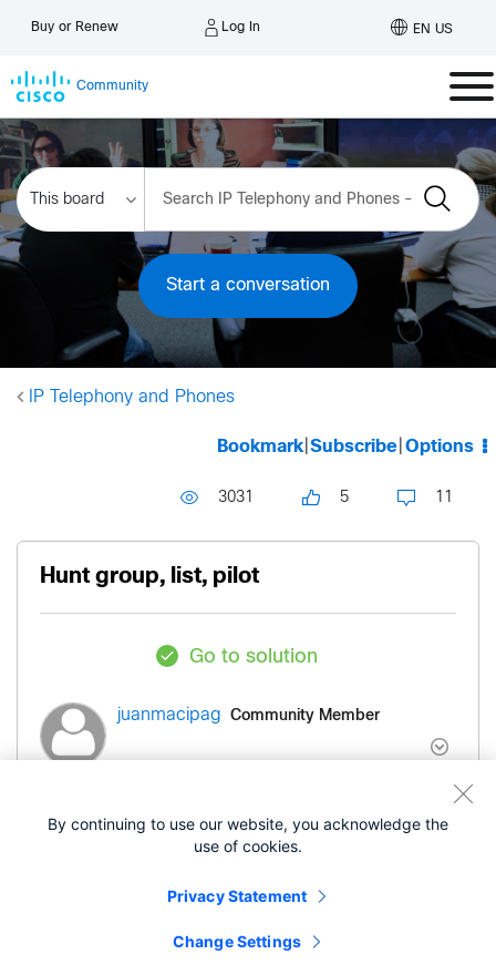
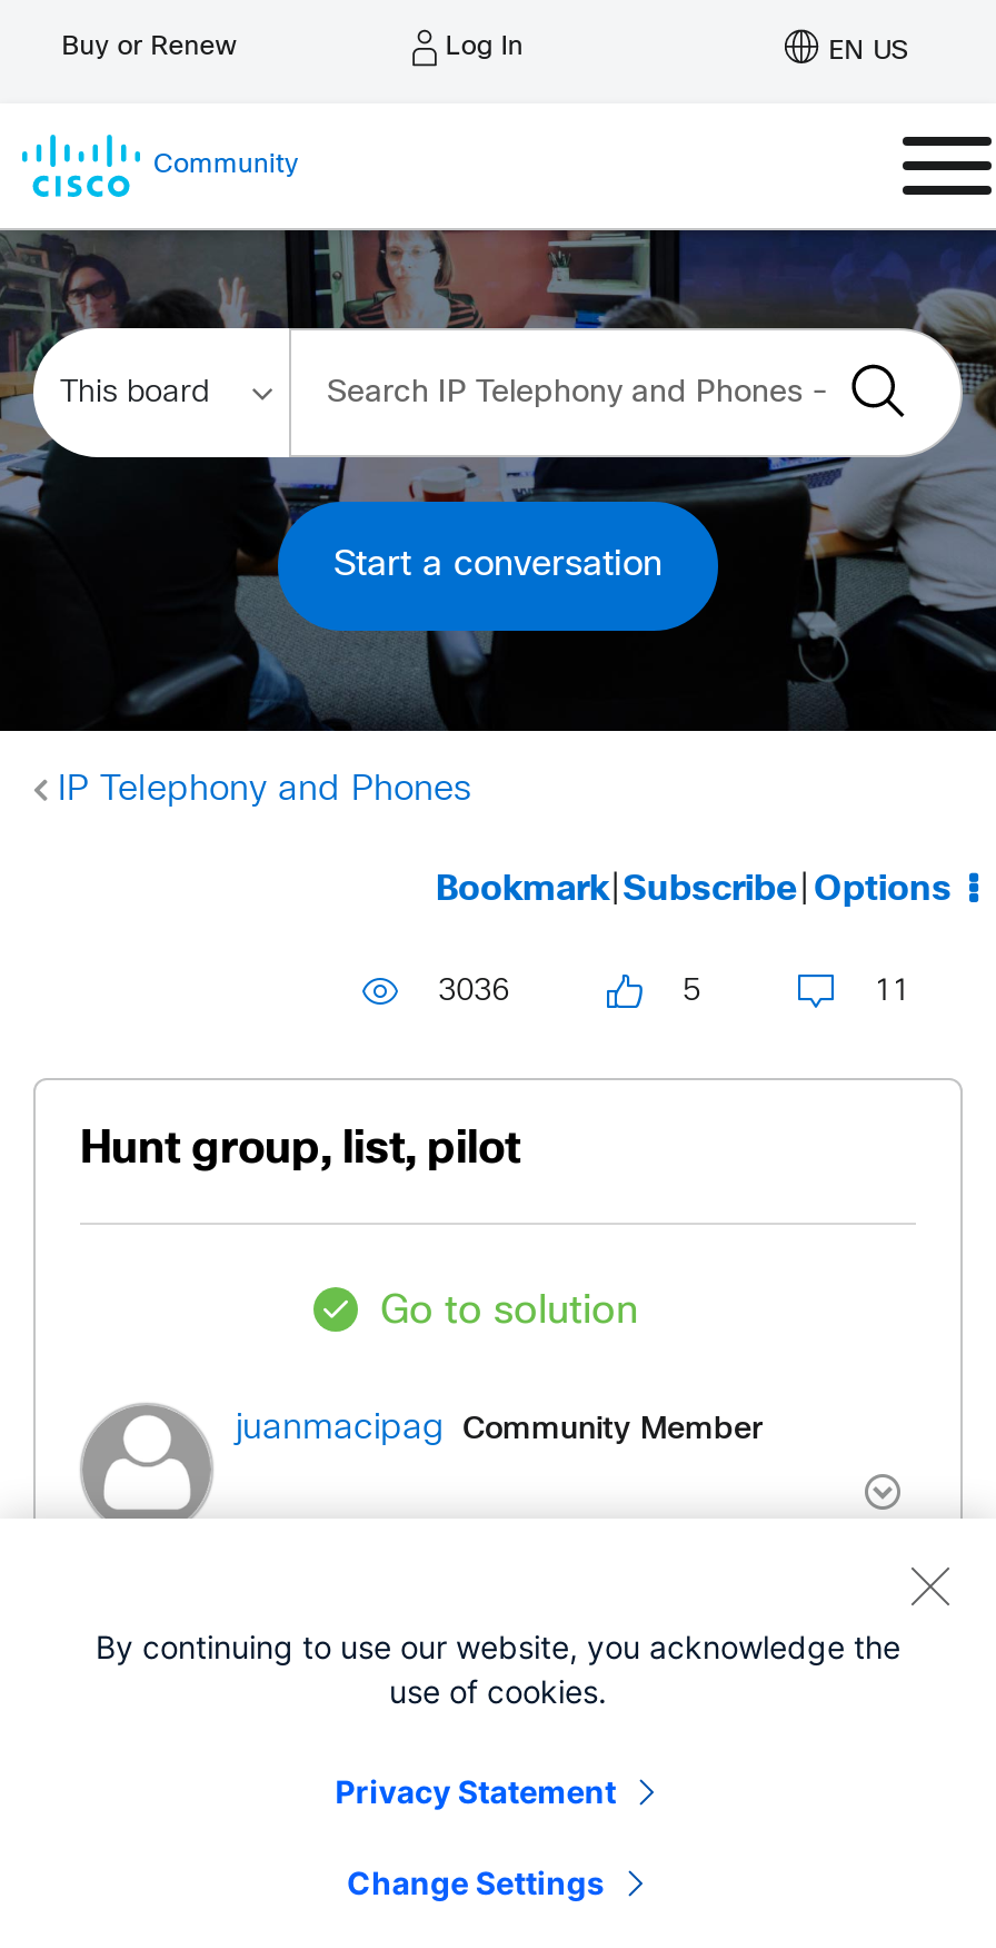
- 3031
+ 3036
